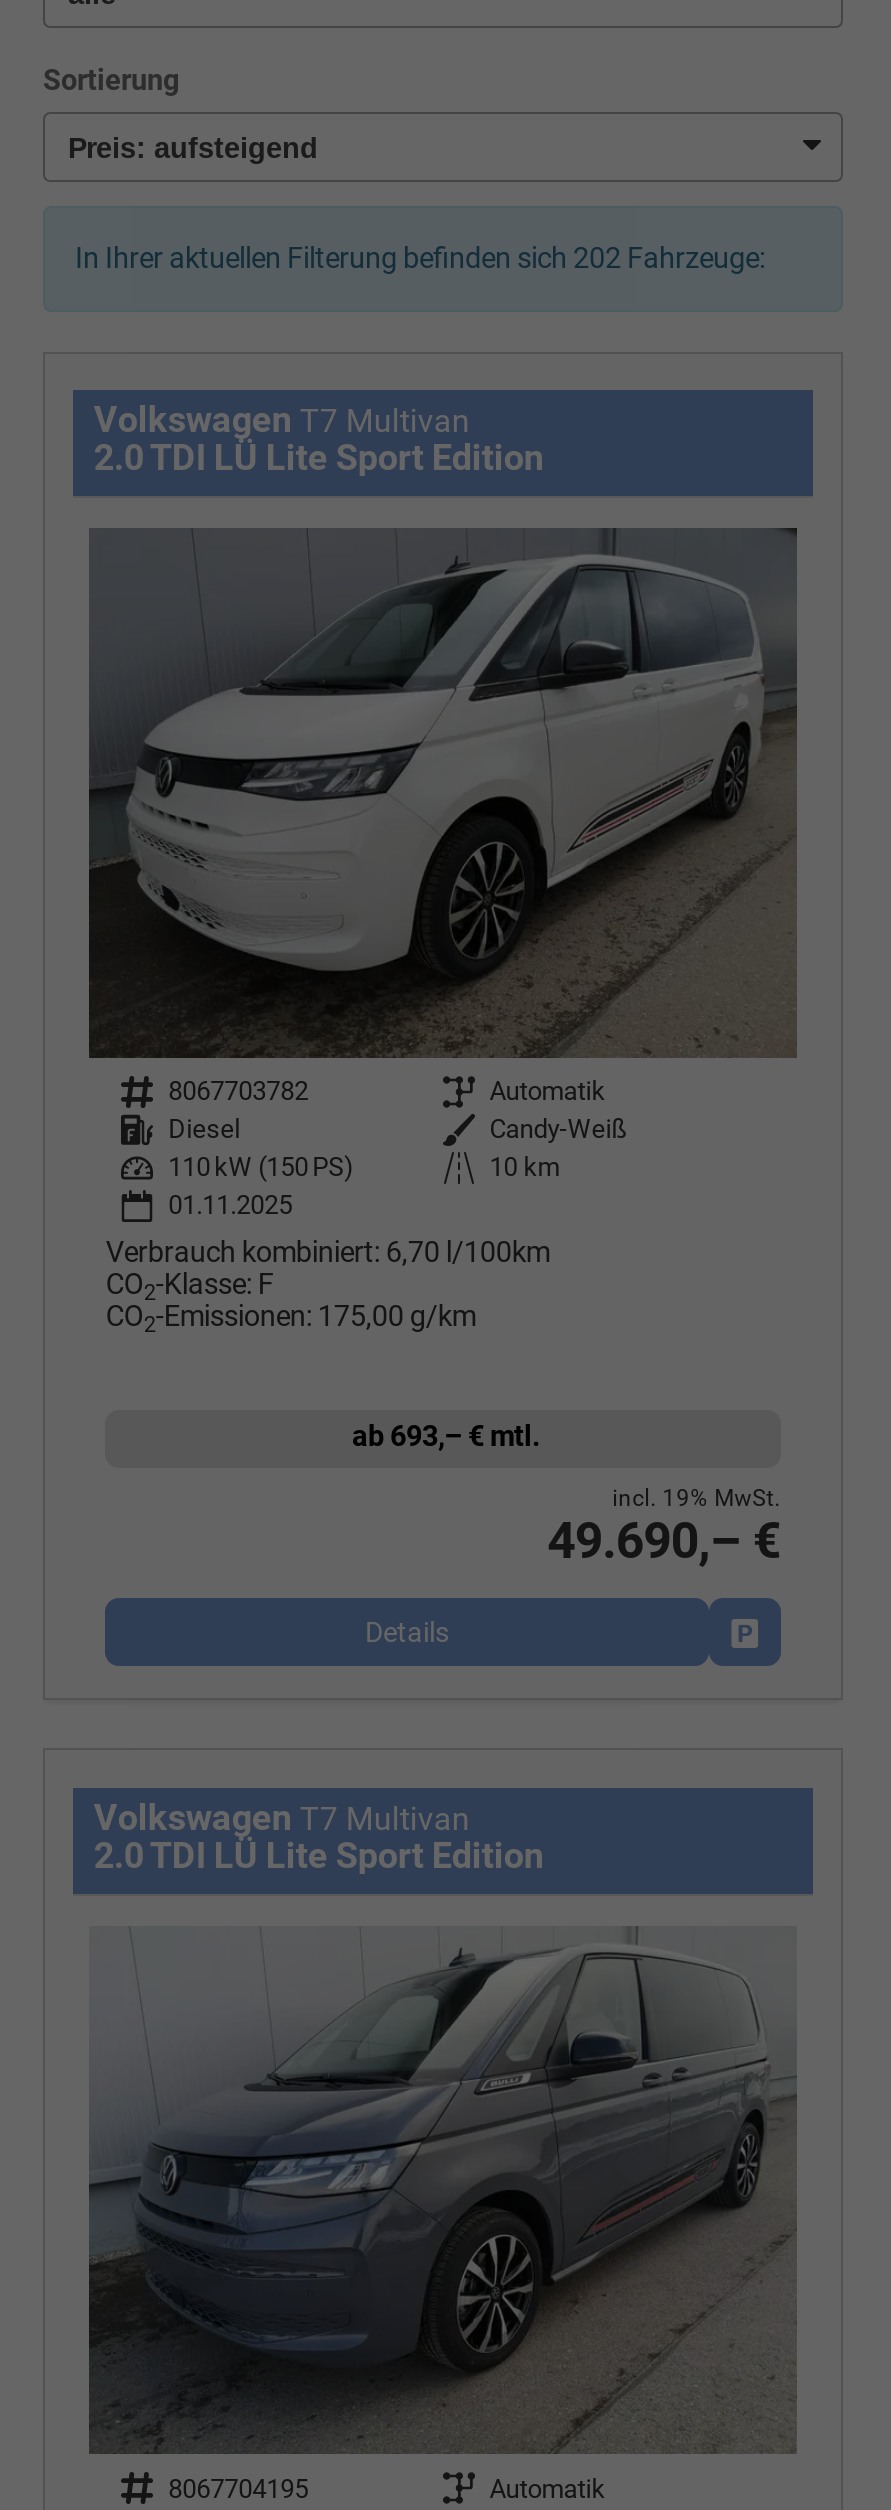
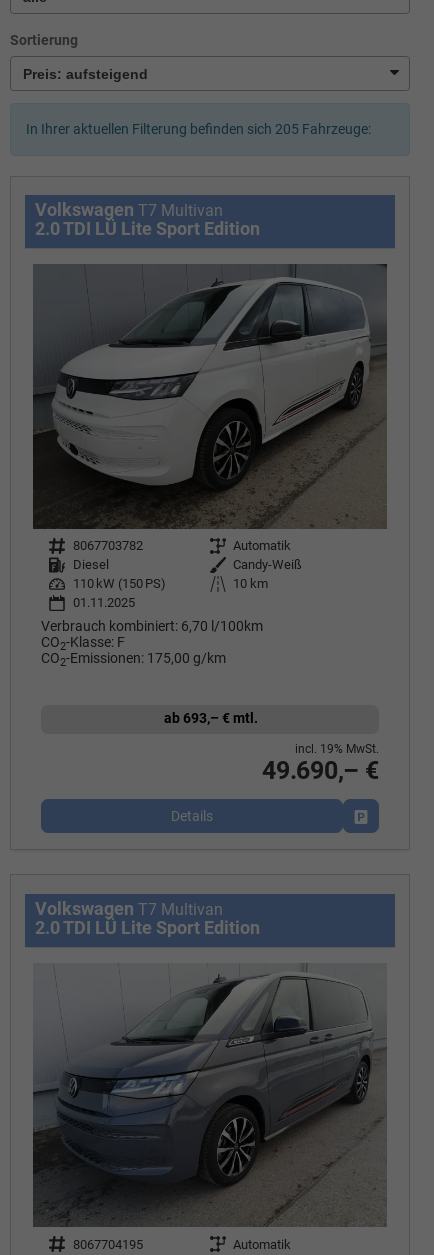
- In Ihrer aktuellen Filterung befinden sich 202 Fahrzeuge:
+ In Ihrer aktuellen Filterung befinden sich 205 Fahrzeuge:
